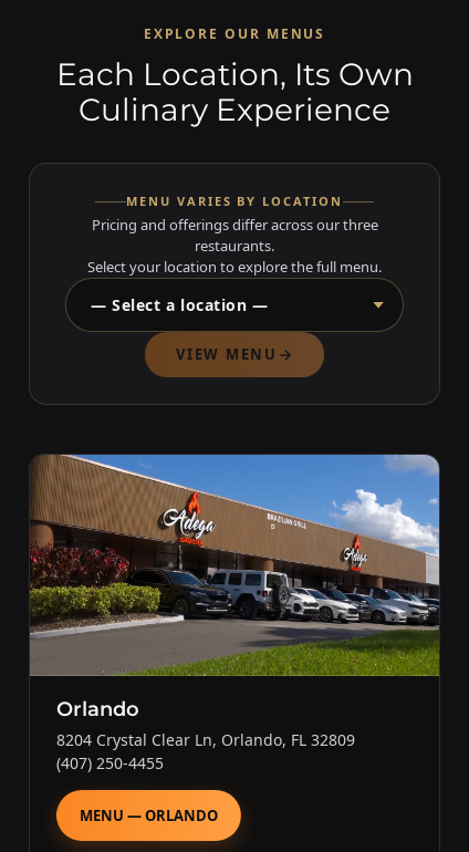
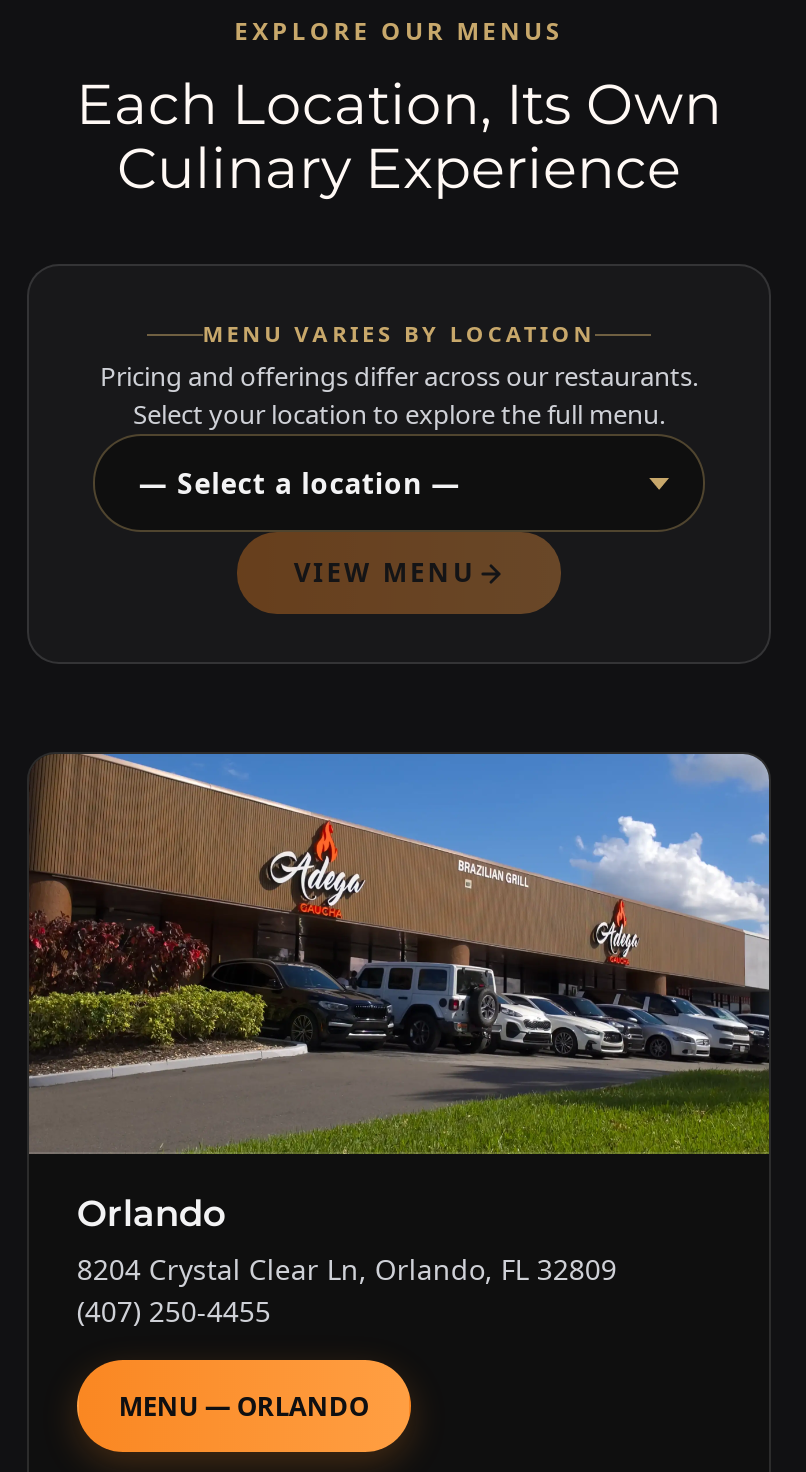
- Pricing and offerings differ across our three
- restaurants.
+ Pricing and offerings differ across our restaurants.
